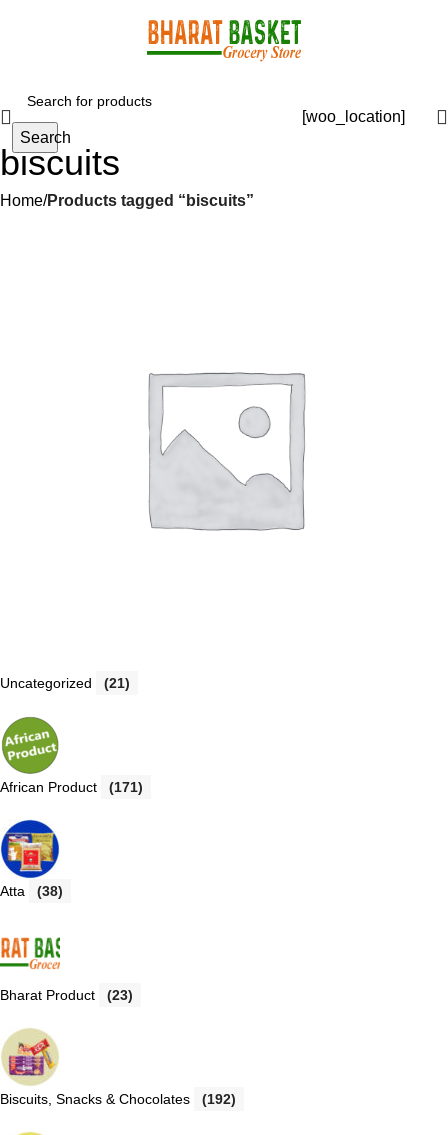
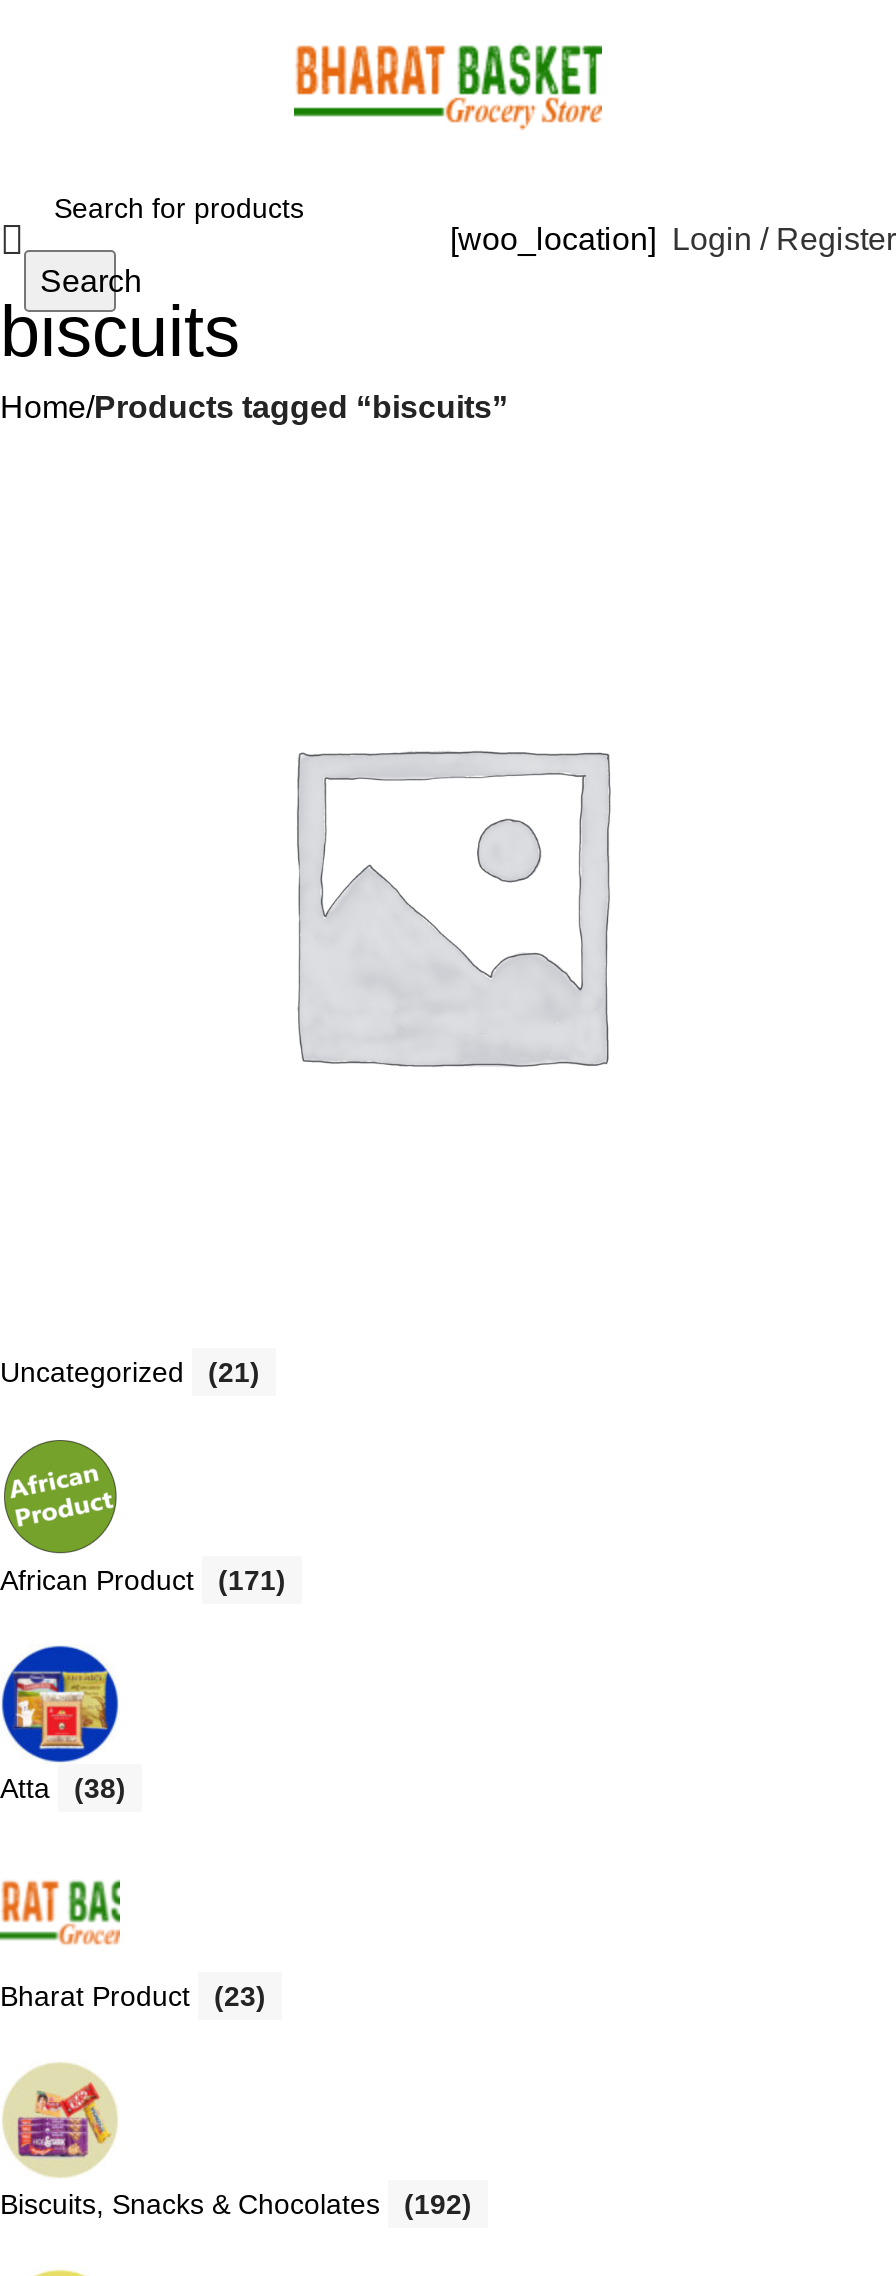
- [woo_location]
+ [woo_location] Login / Register
